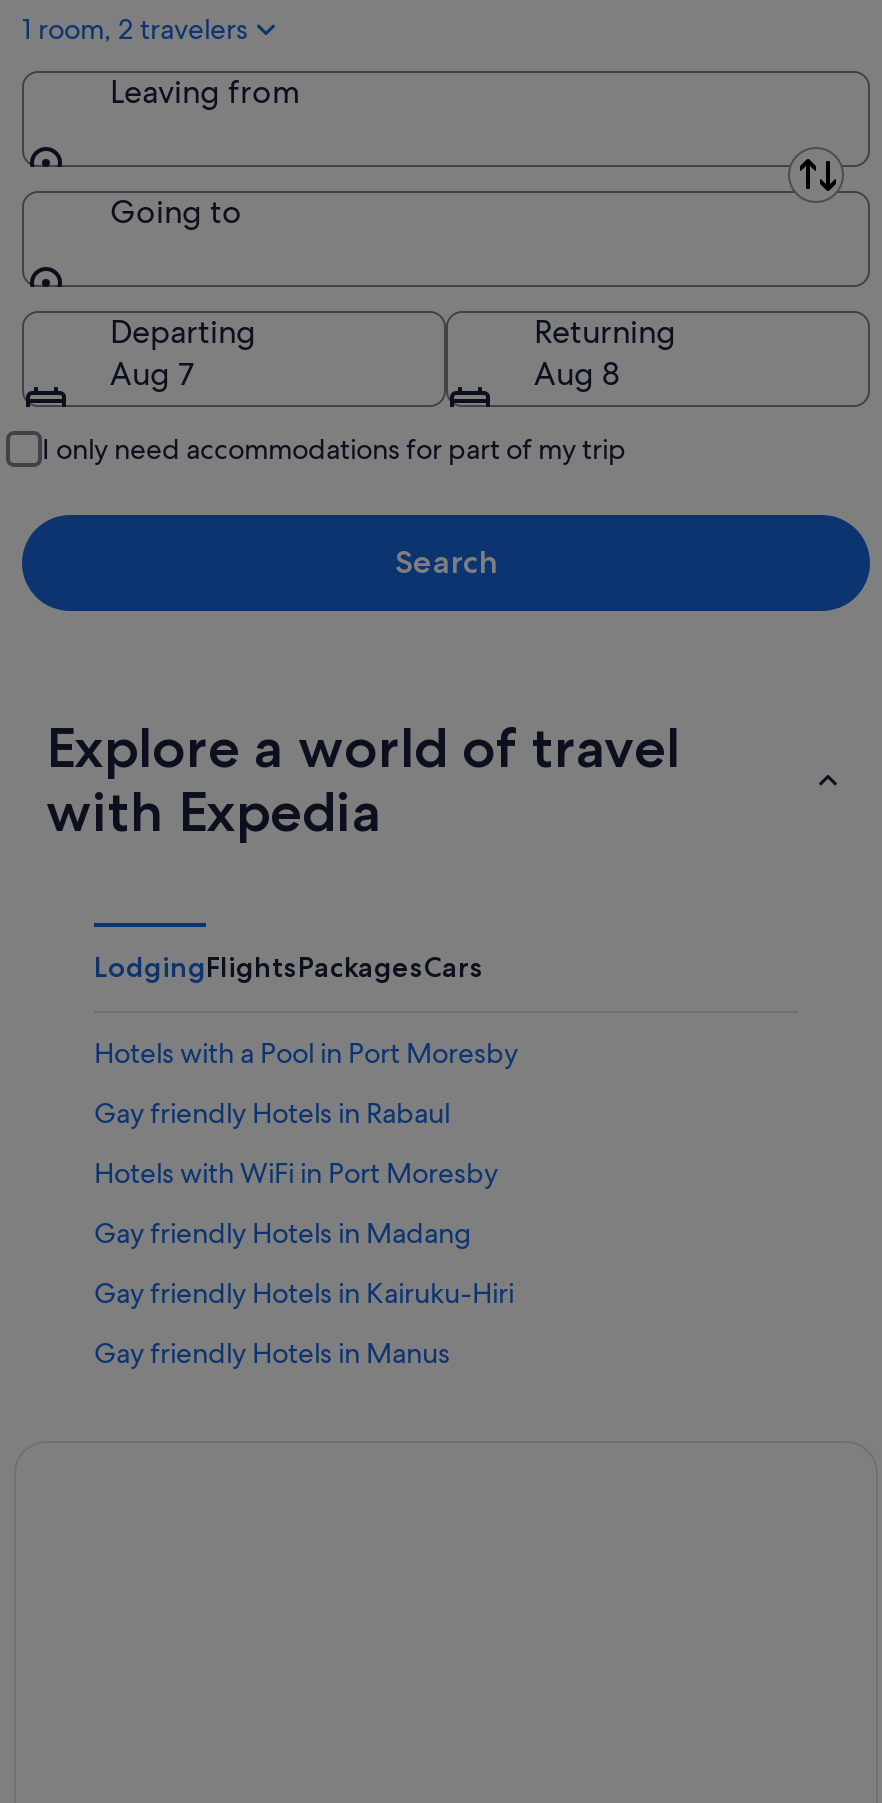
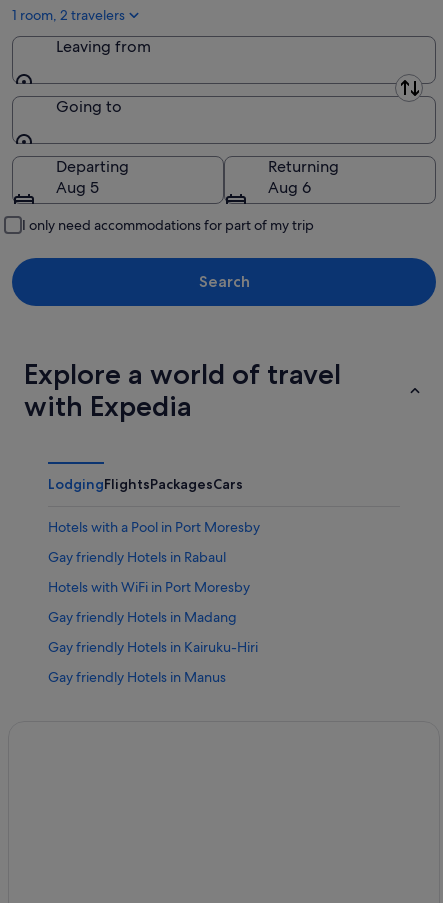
- Aug 7
+ Aug 5

- Aug 8
+ Aug 6
